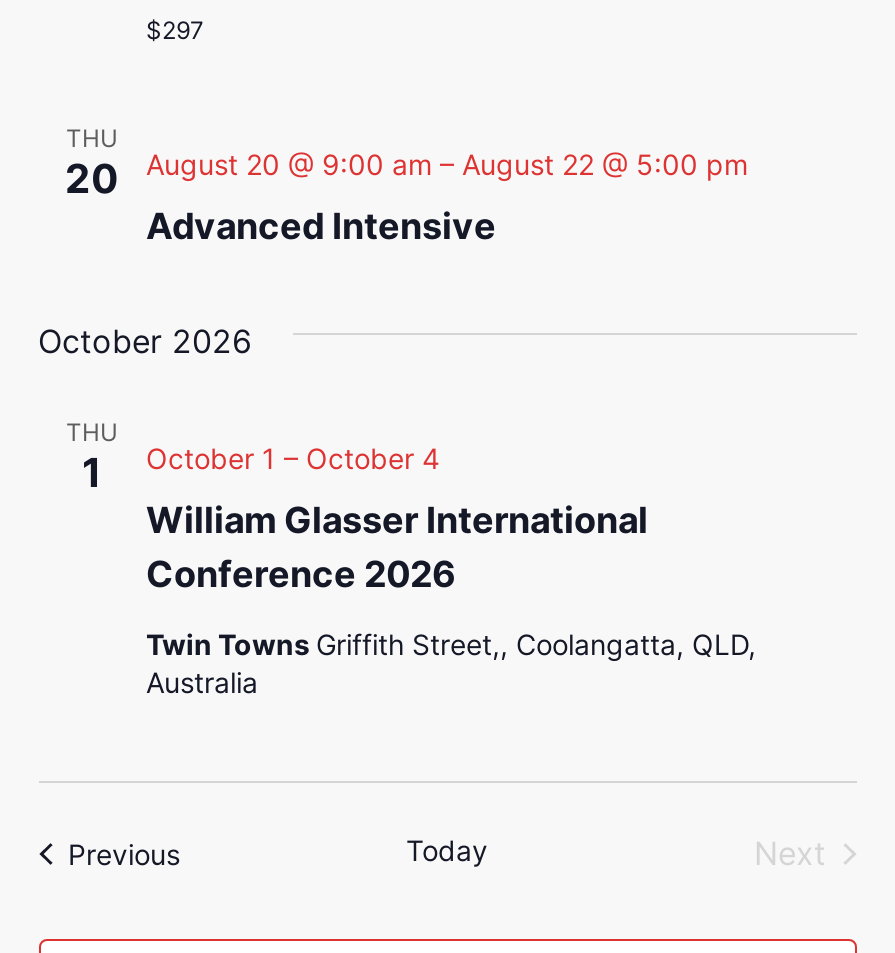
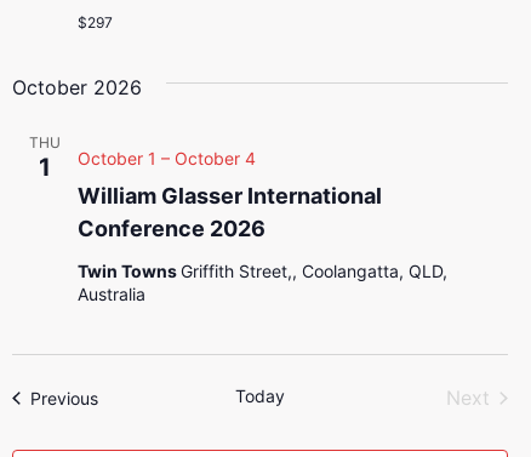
- THU
- 20
- Advanced Intensive

- August 20 @ 9:00 am – August 22 @ 5:00 pm
